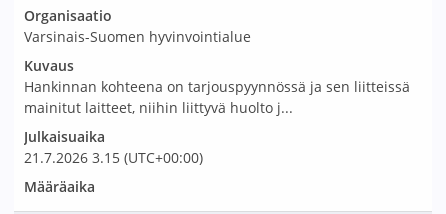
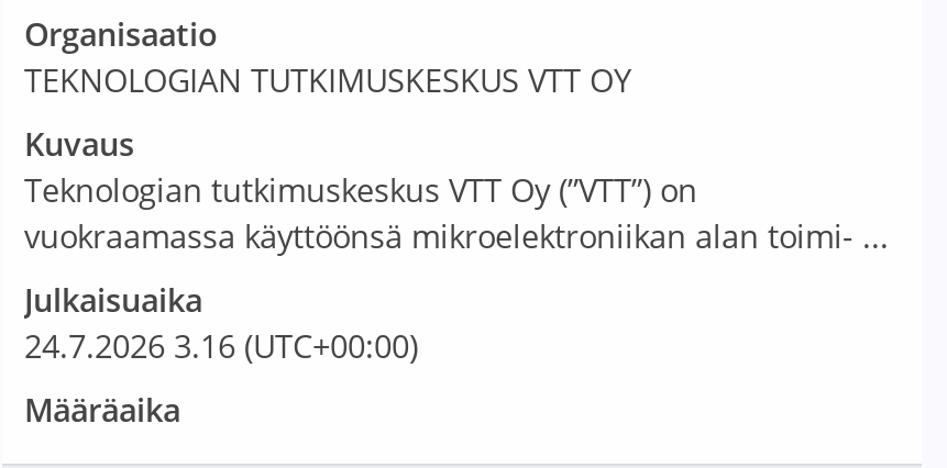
- Varsinais-Suomen hyvinvointialue
+ TEKNOLOGIAN TUTKIMUSKESKUS VTT OY

- Hankinnan kohteena on tarjouspyynnössä ja sen liitteissä
- mainitut laitteet, niihin liittyvä huolto j...
+ Teknologian tutkimuskeskus VTT Oy (”VTT”) on
+ vuokraamassa käyttöönsä mikroelektroniikan alan toimi- ...

- 21.7.2026 3.15 (UTC+00:00)
+ 24.7.2026 3.16 (UTC+00:00)
